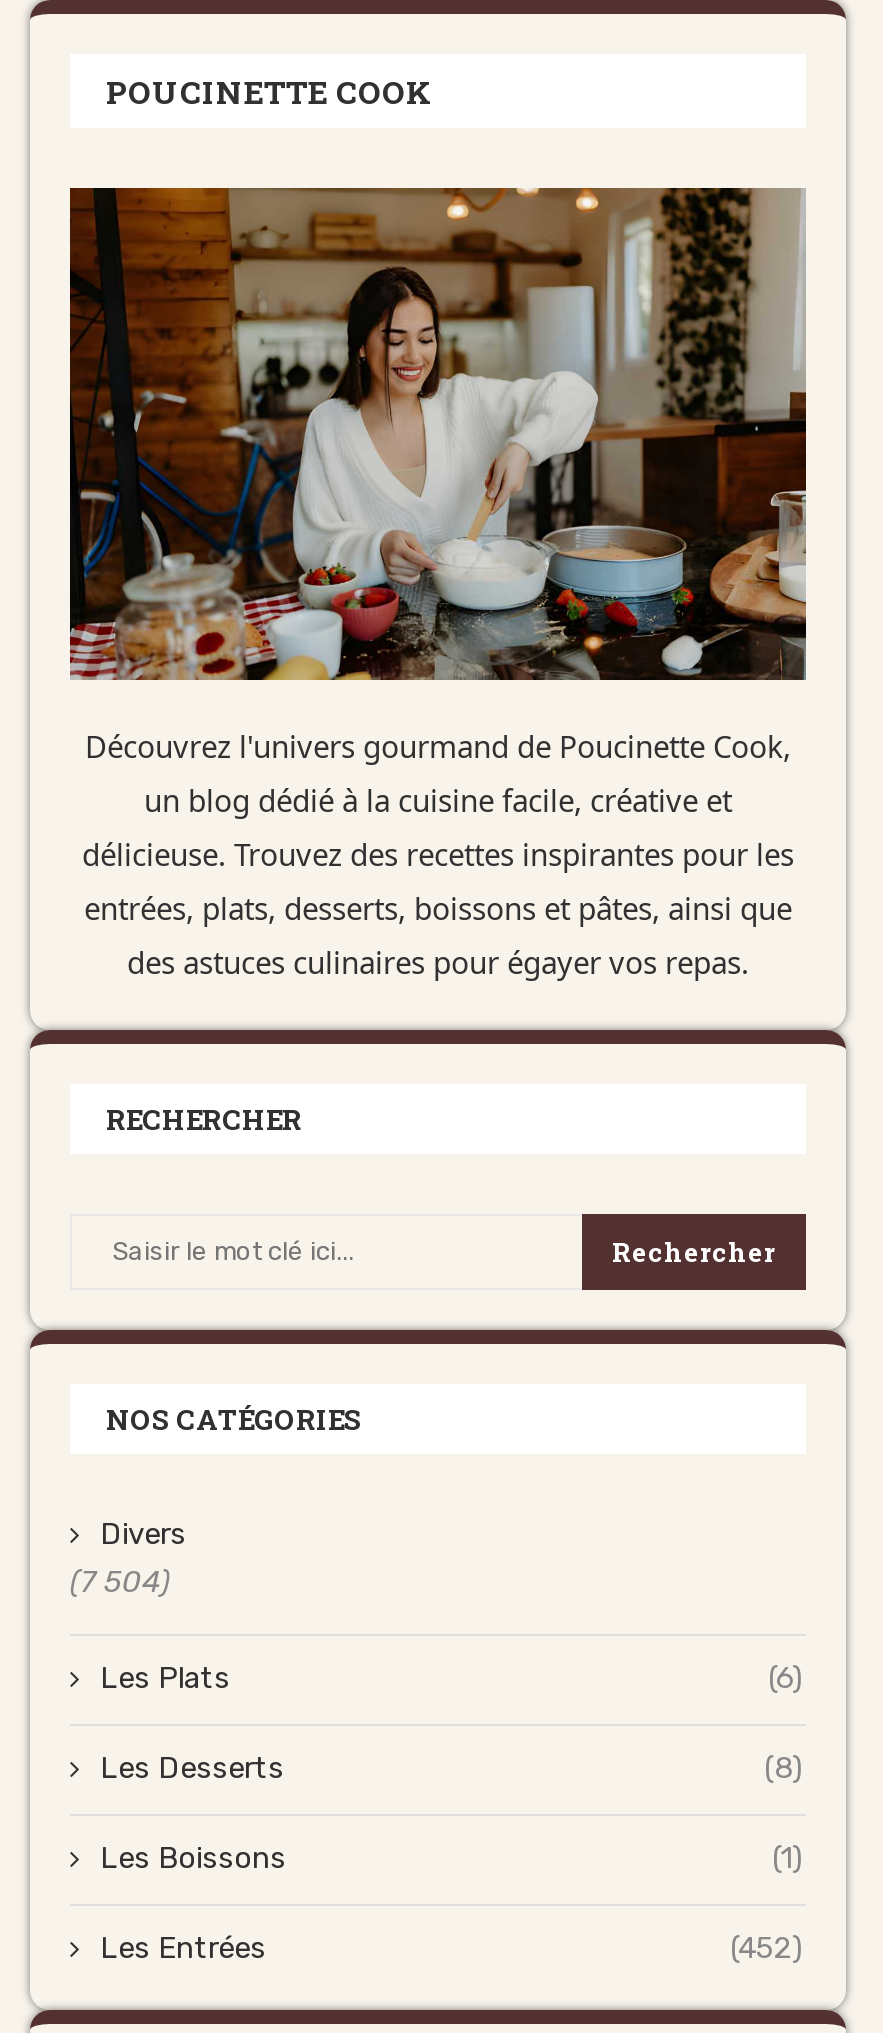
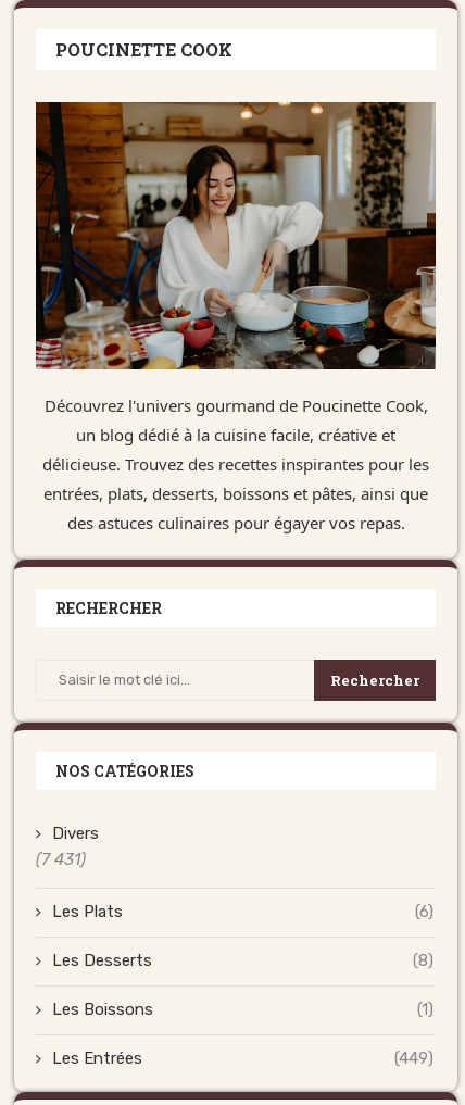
- (7 504)
+ (7 431)

- (452)
+ (449)
